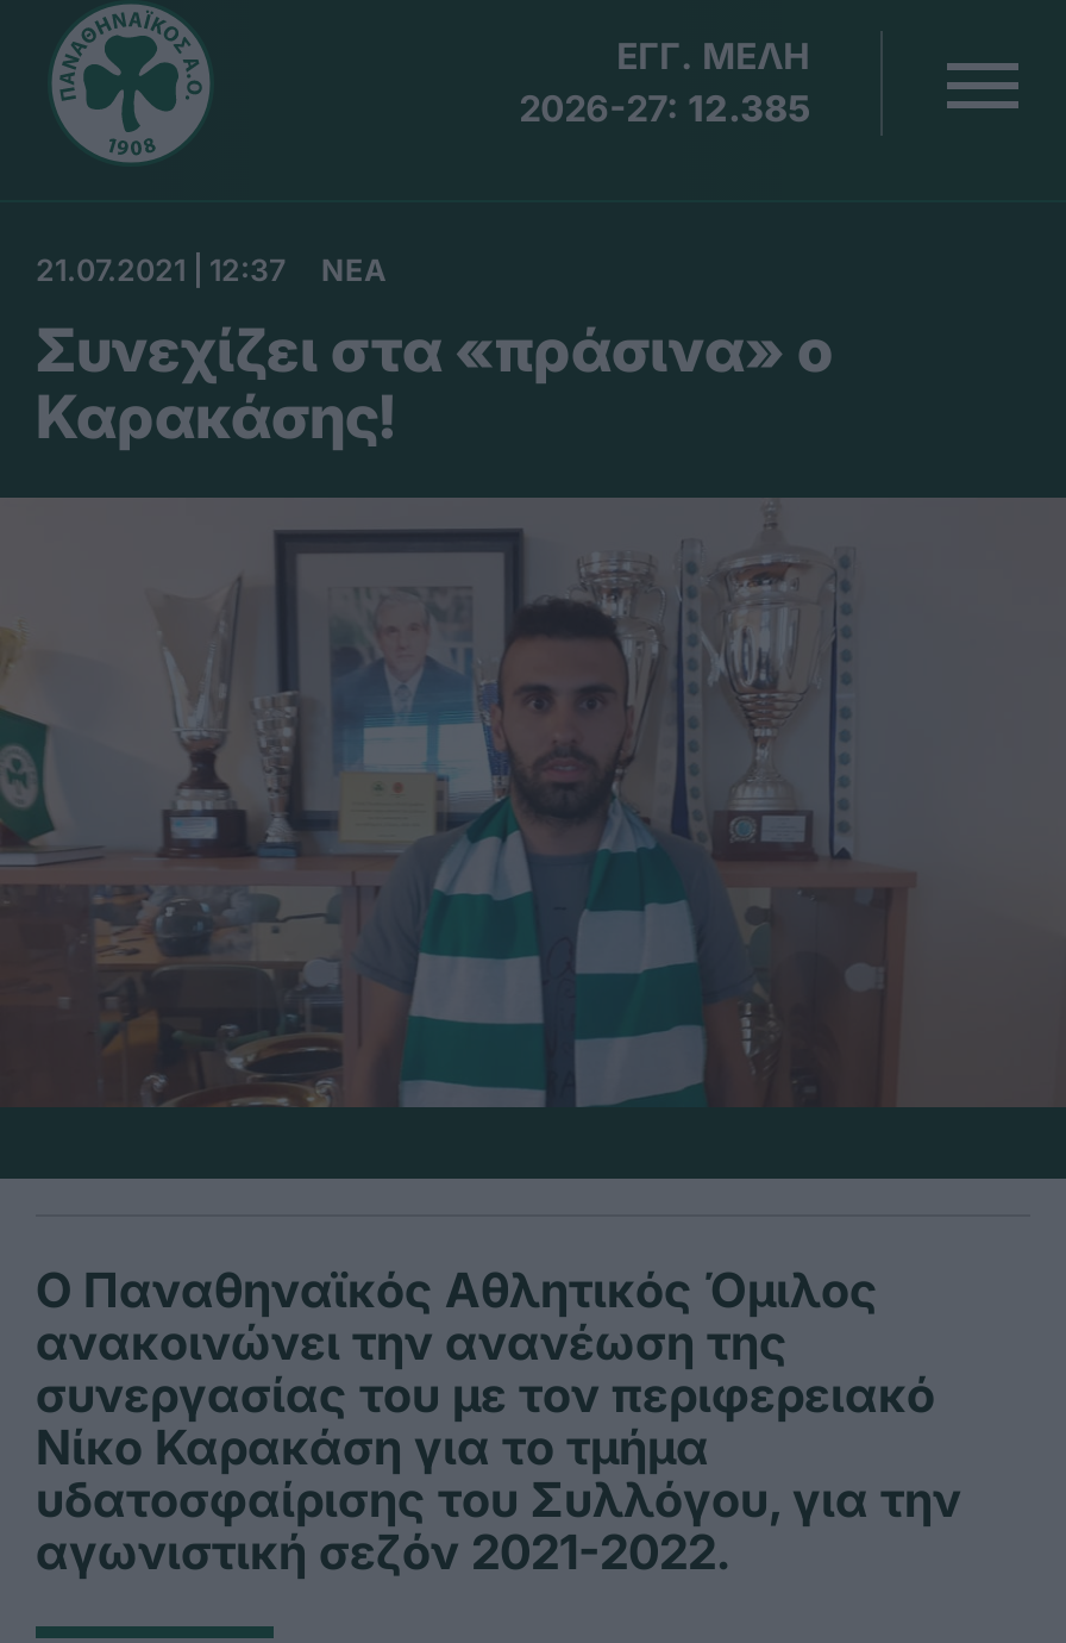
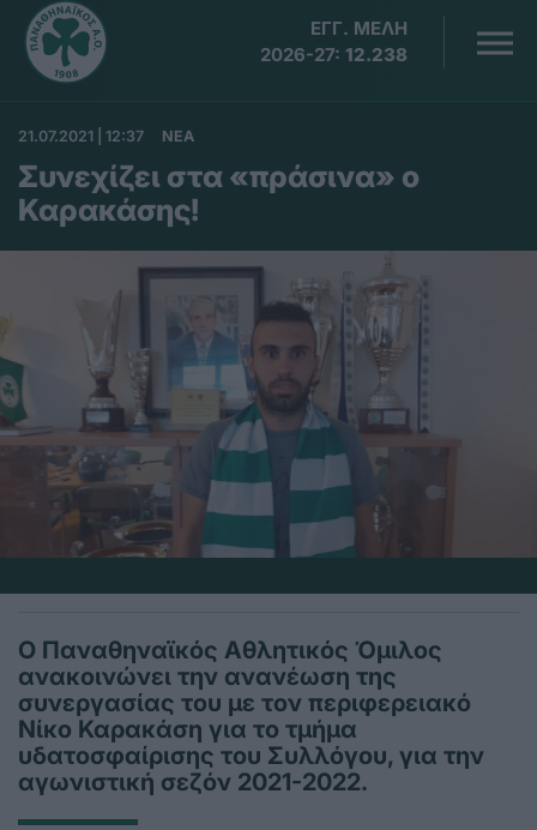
- 2026-27: 12.385
+ 2026-27: 12.238
